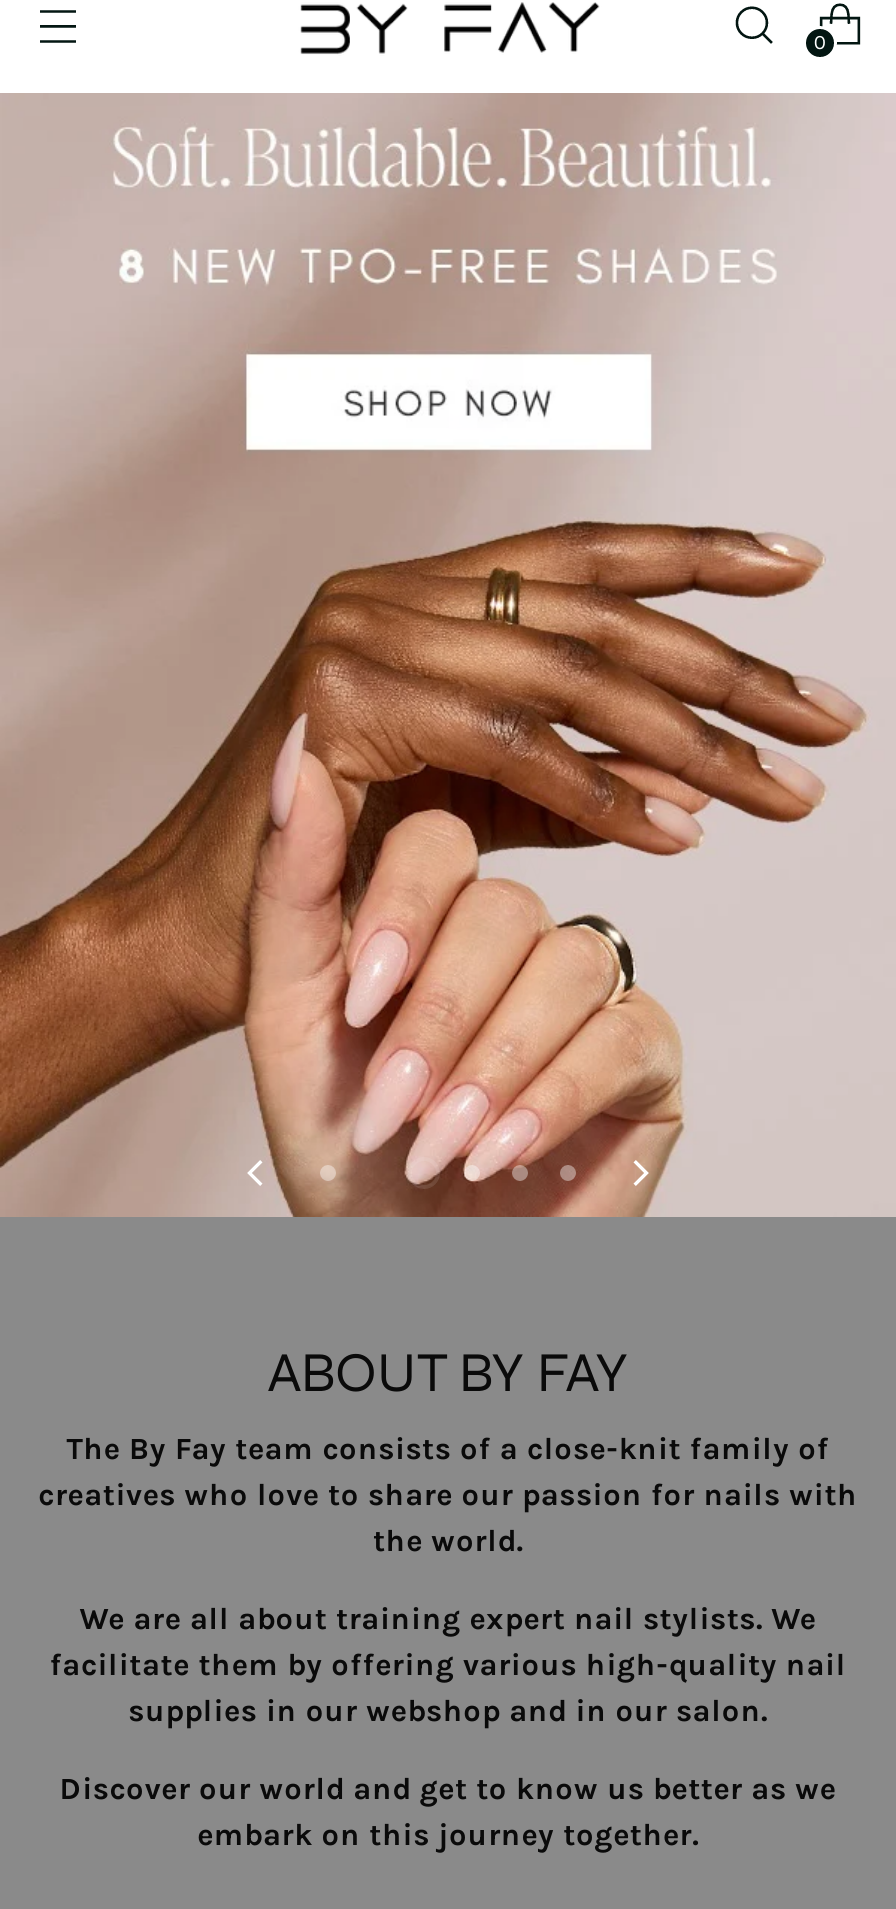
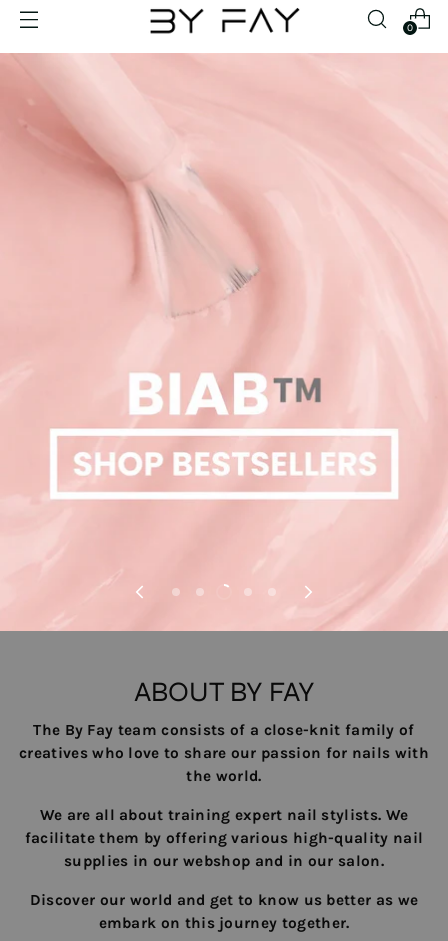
- [image]
+ [image]
